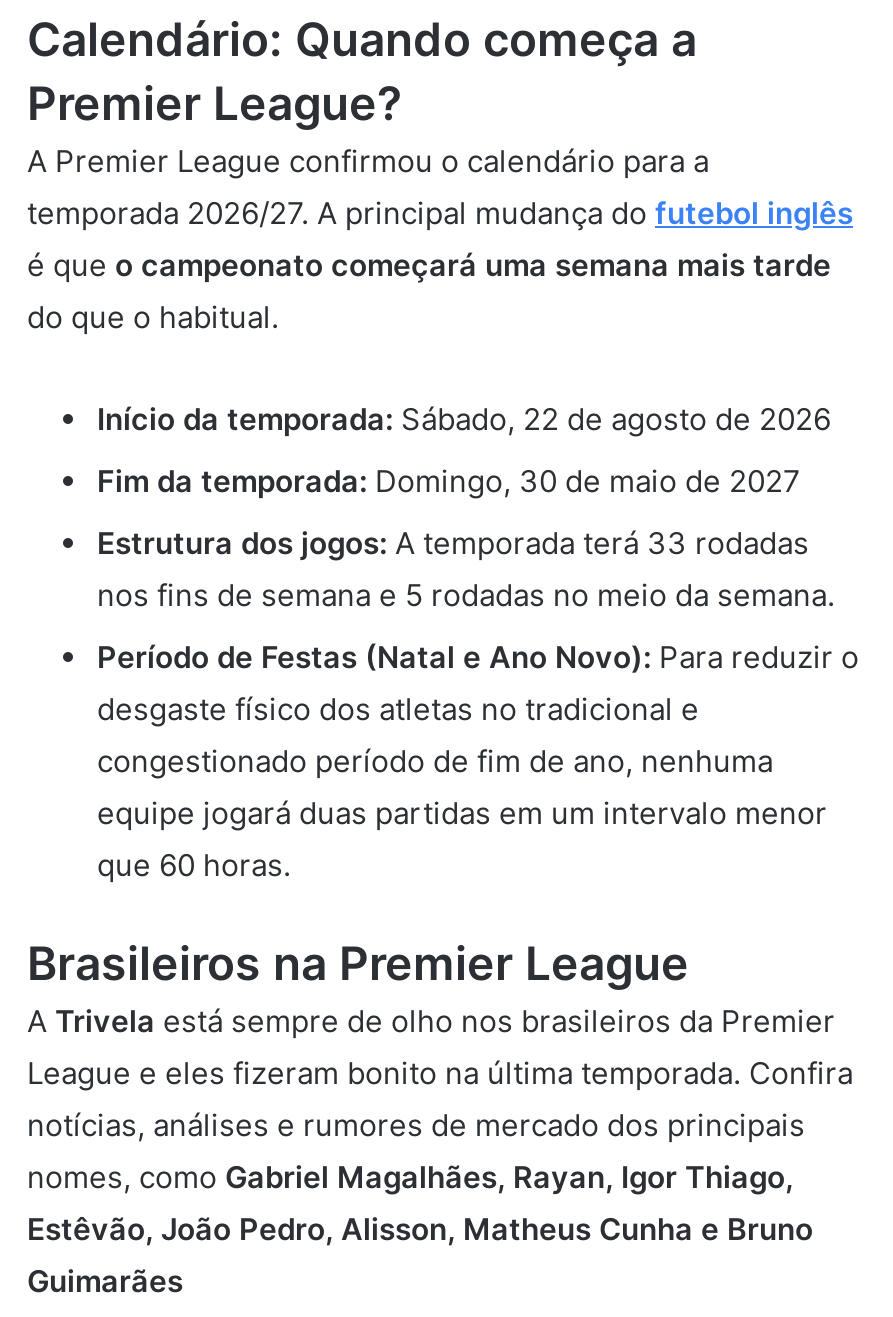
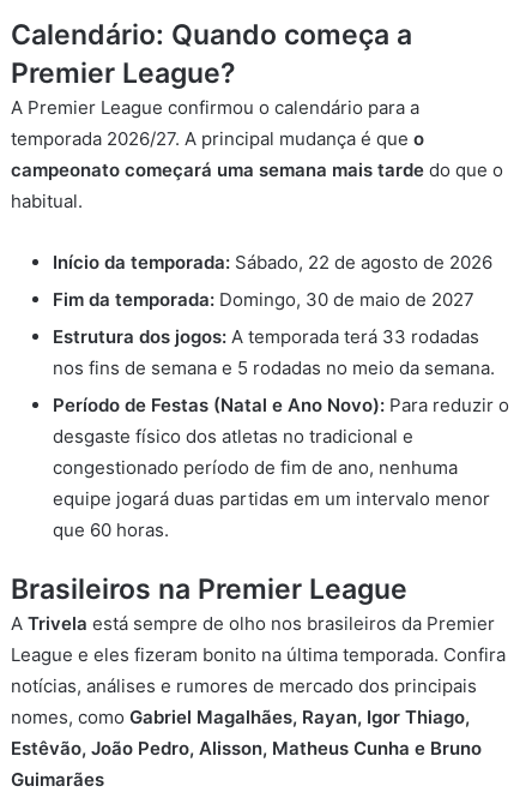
- temporada 2026/27. A principal mudança do futebol inglês
- é que o campeonato começará uma semana mais tarde
- do que o habitual.
+ temporada 2026/27. A principal mudança é que o
+ campeonato começará uma semana mais tarde do que o
+ habitual.
